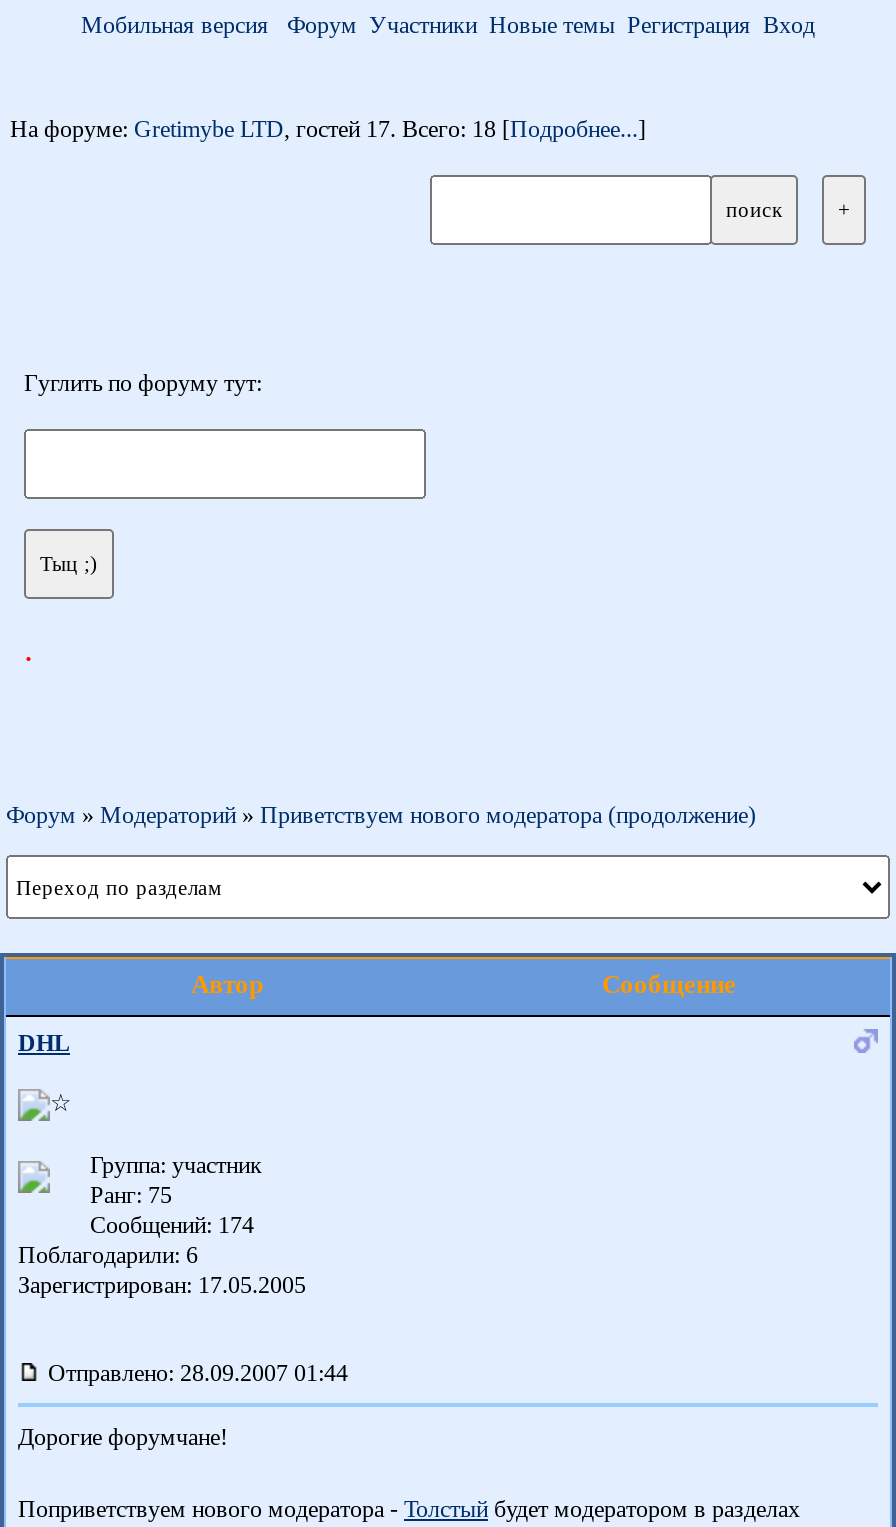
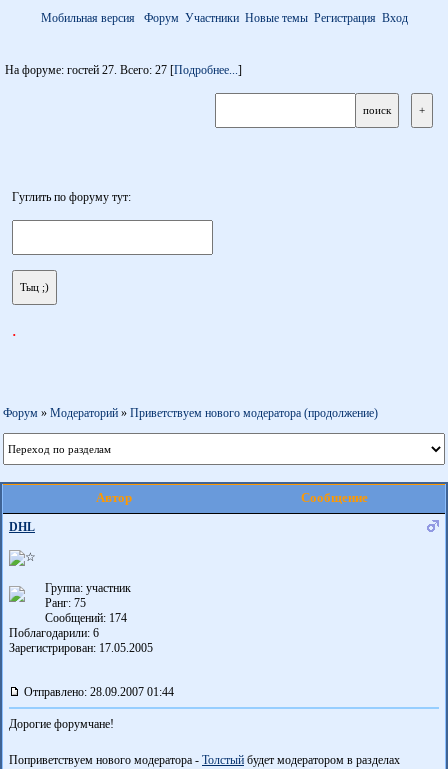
- На форуме: Gretimybe LTD, гостей 17. Всего: 18 [Подробнее...]
+ На форуме: гостей 27. Всего: 27 [Подробнее...]
